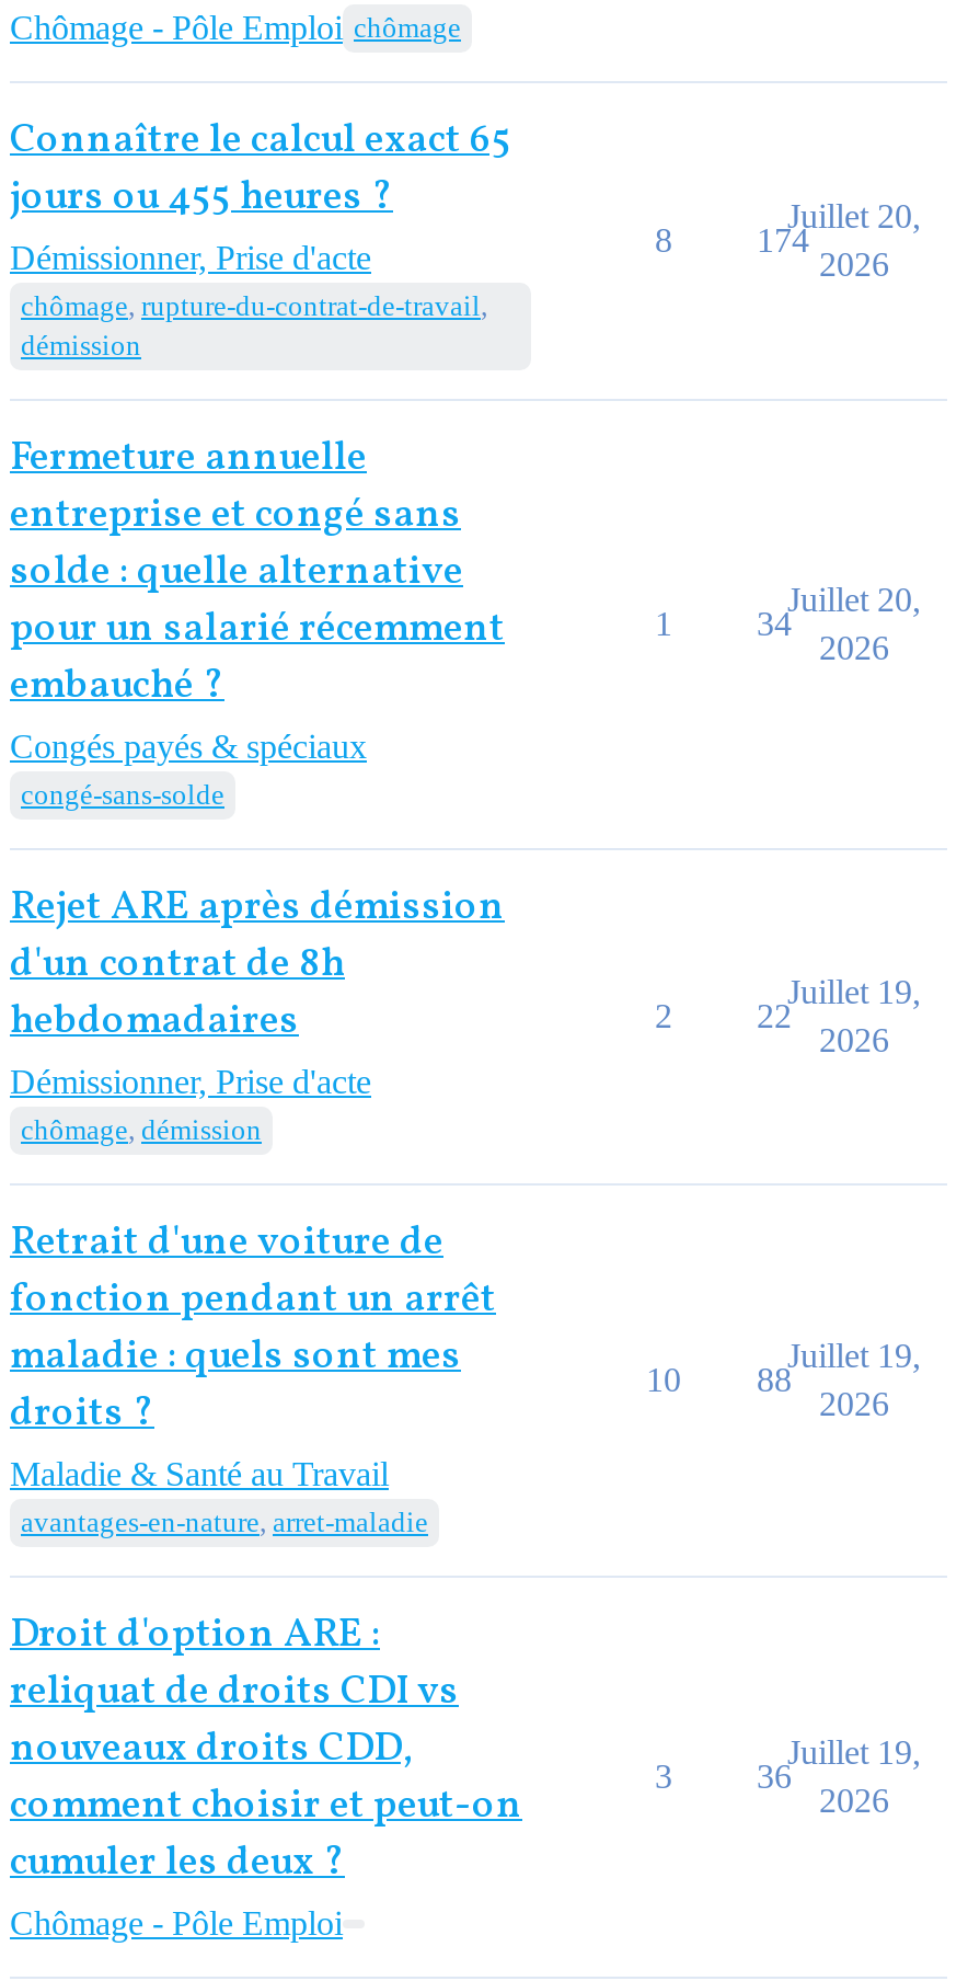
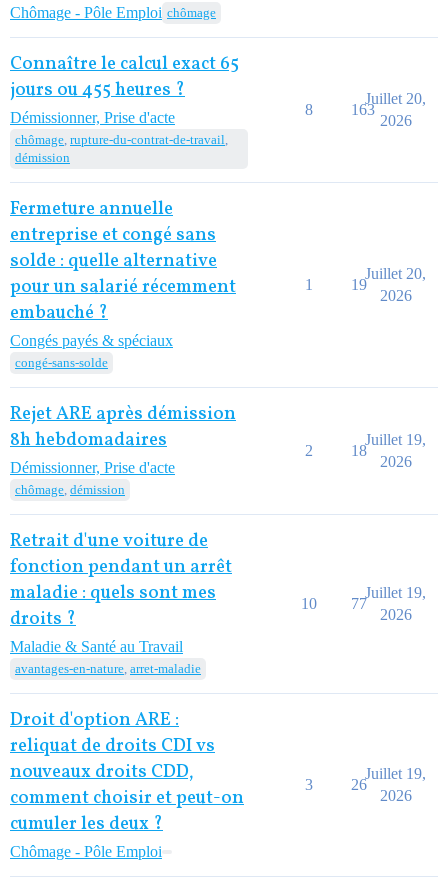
- 174
+ 163

- 34
+ 19

- d'un contrat de 8h
- hebdomadaires
+ 8h hebdomadaires

- 22
+ 18

- 88
+ 77

- 36
+ 26
